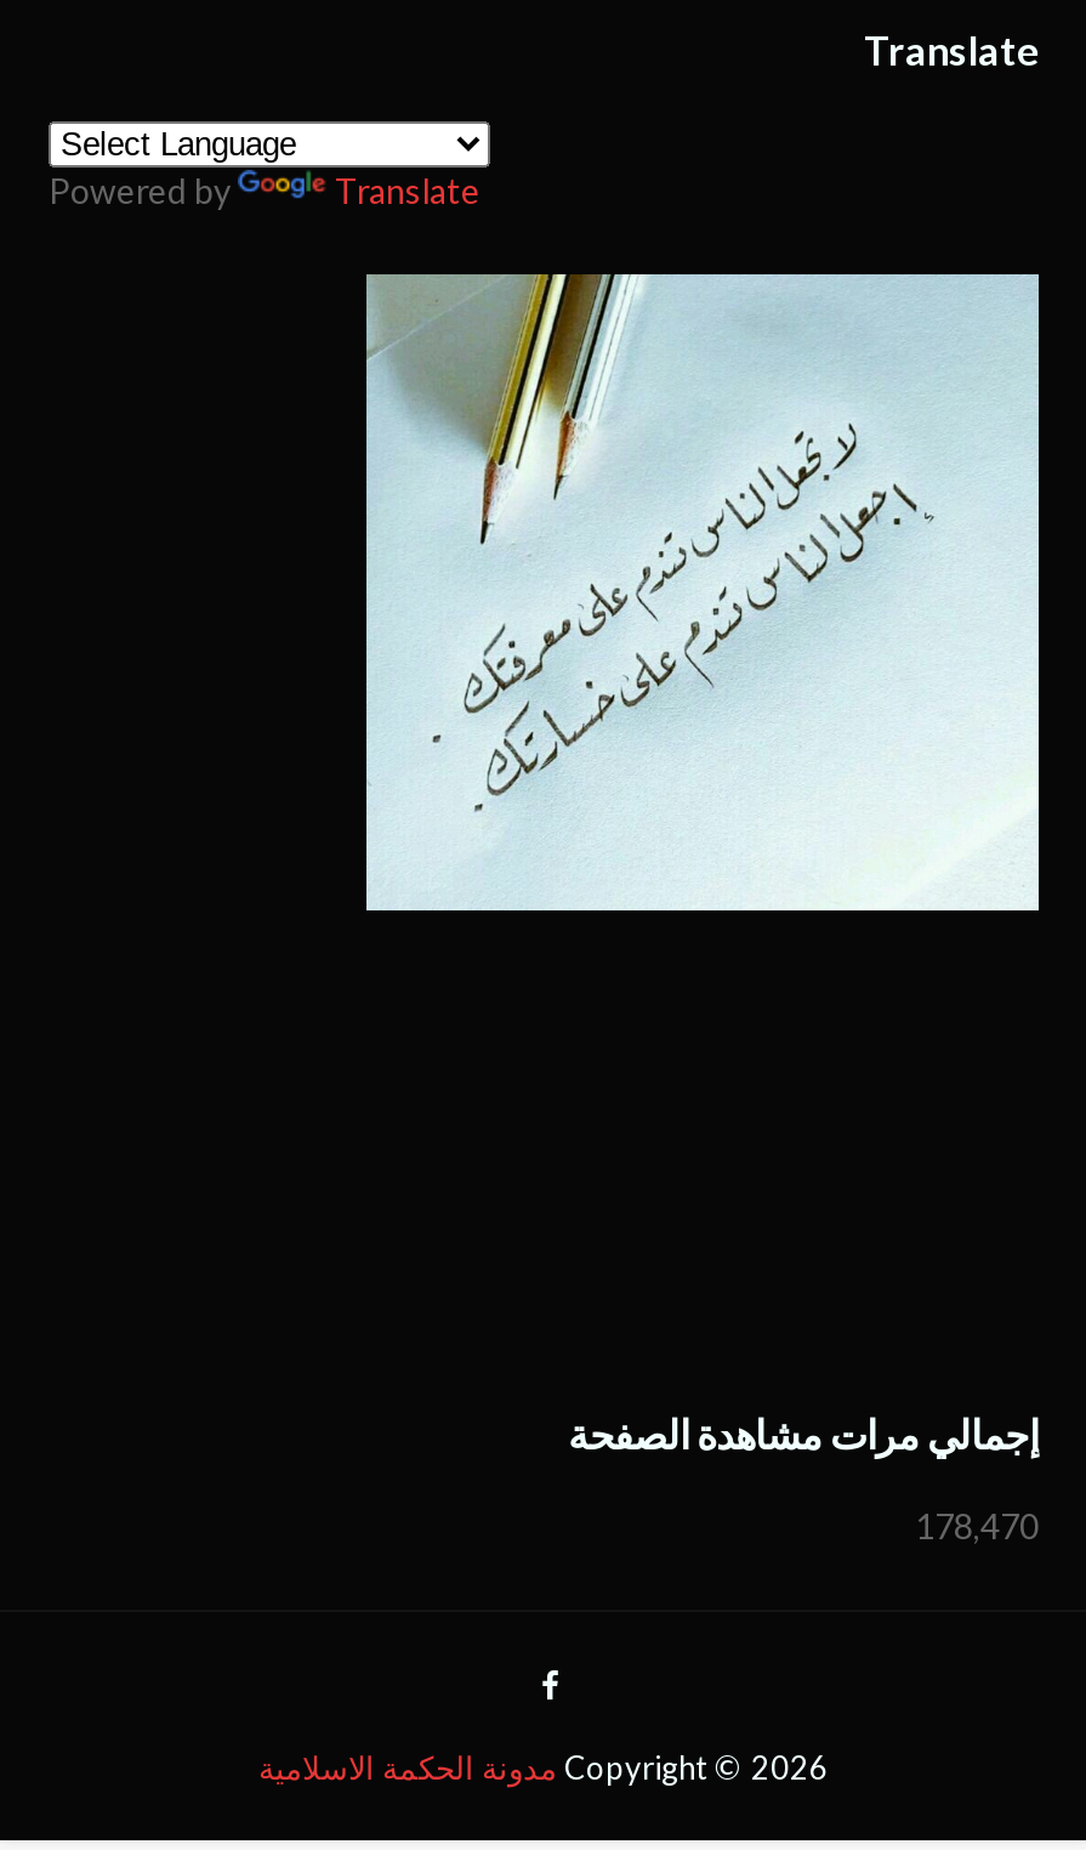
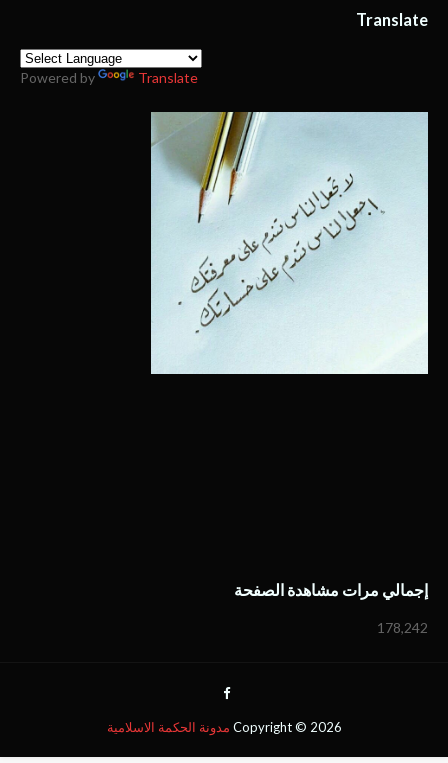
- 178,470
+ 178,242
